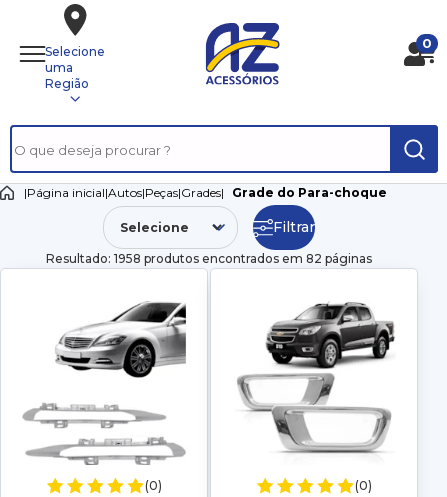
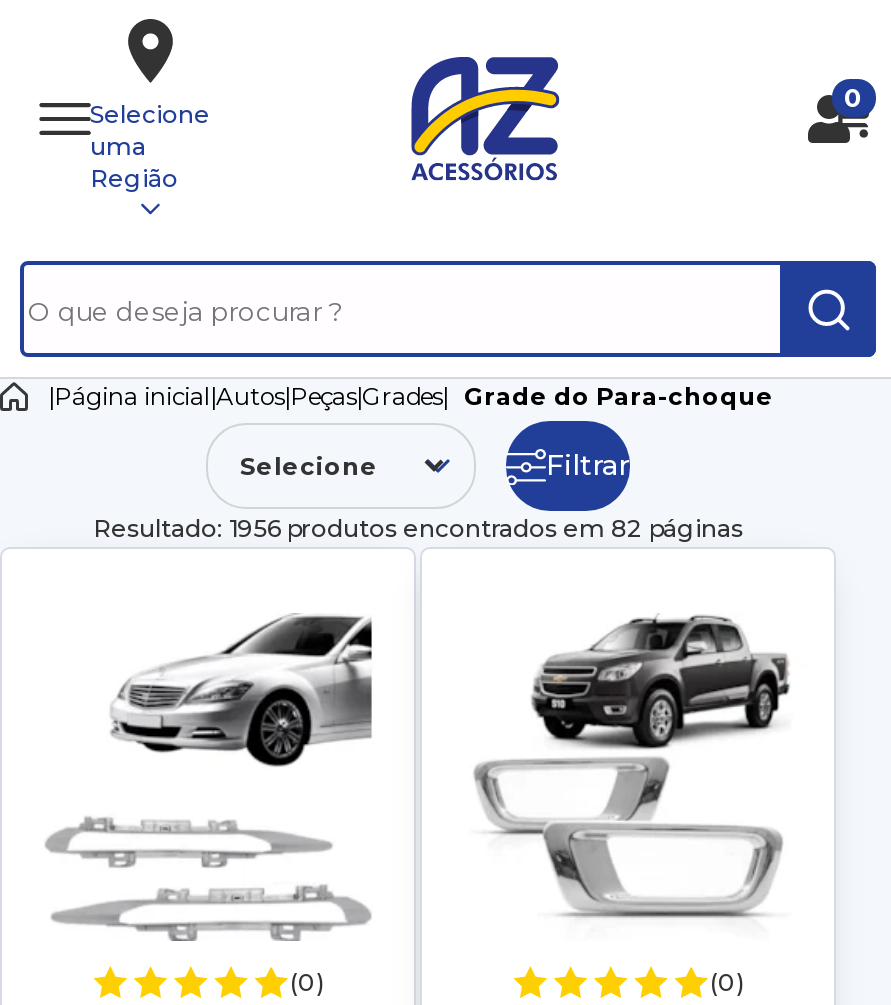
- Resultado: 1958 produtos encontrados em 82 páginas
+ Resultado: 1956 produtos encontrados em 82 páginas
